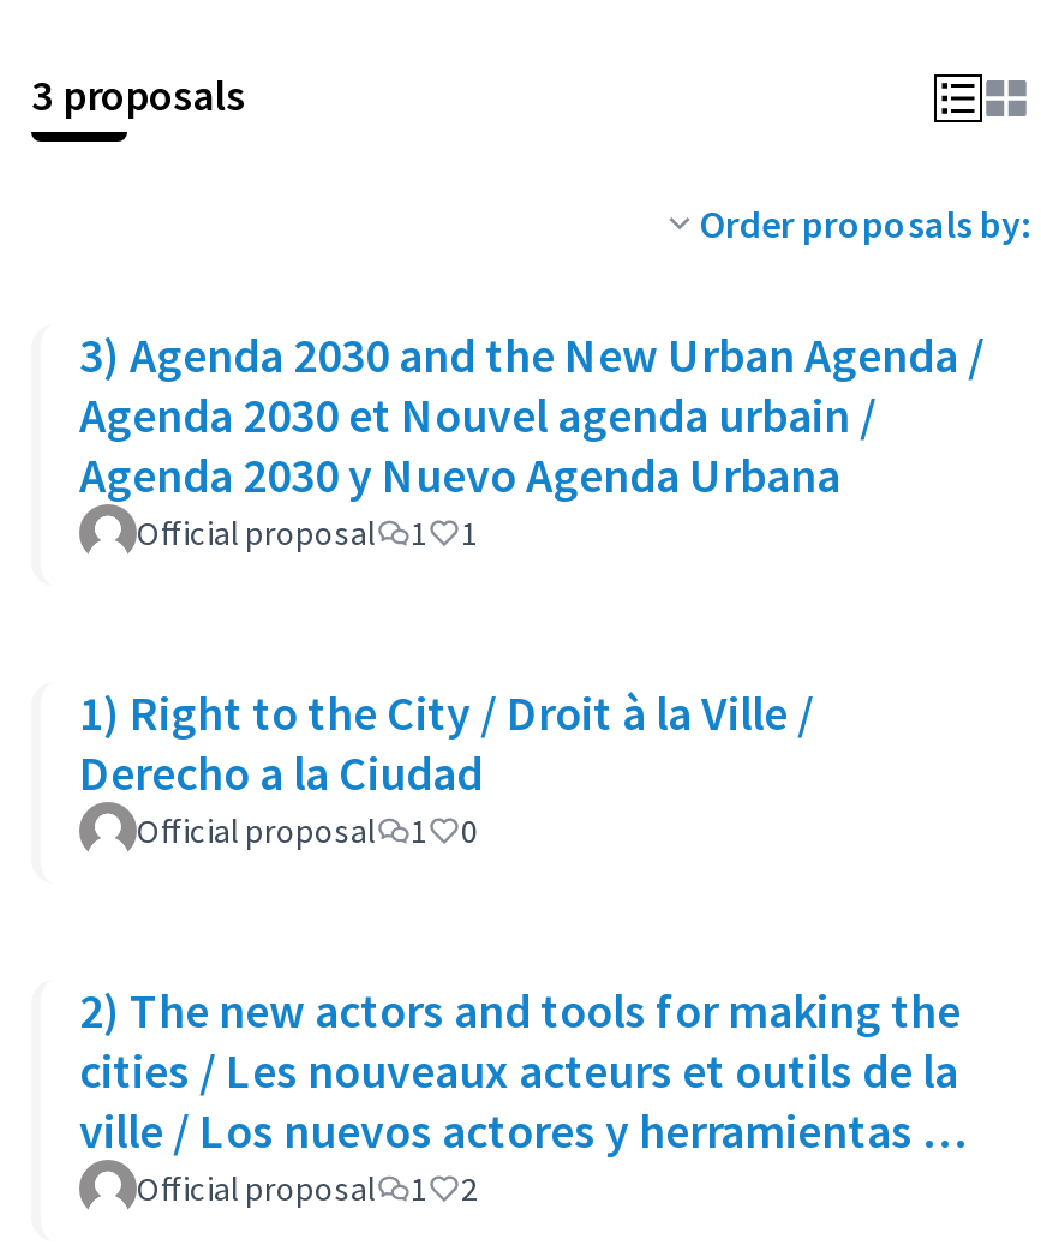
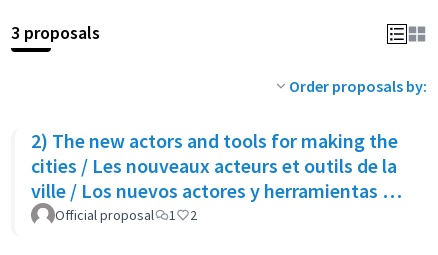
- 3) Agenda 2030 and the New Urban Agenda /
- Agenda 2030 et Nouvel agenda urbain /
- Agenda 2030 y Nuevo Agenda Urbana
- Official proposal
- 1
- 1
- 1) Right to the City / Droit à la Ville /
- Derecho a la Ciudad
- Official proposal
- 1
- 0
